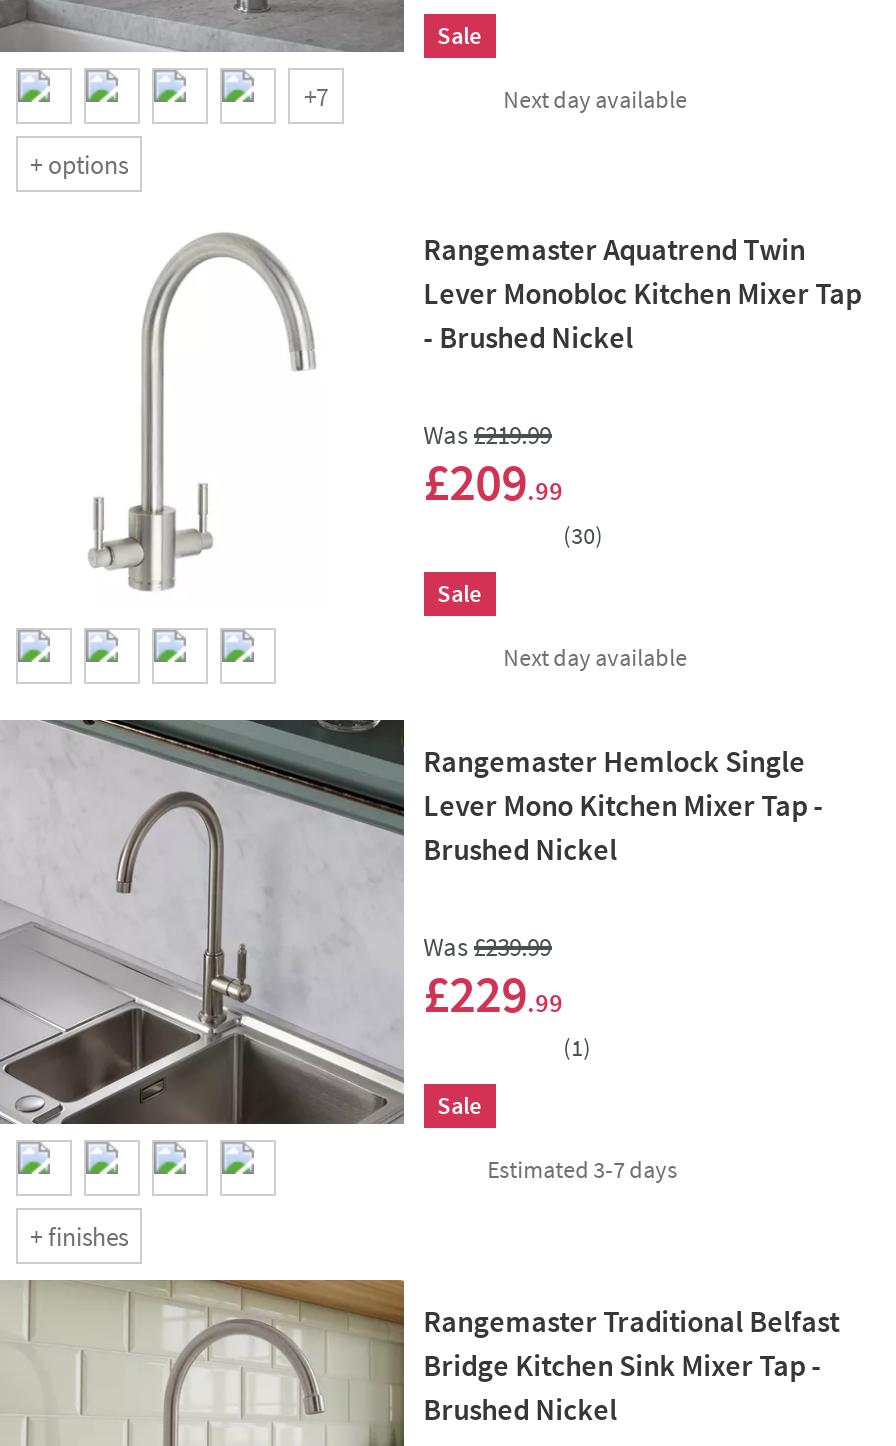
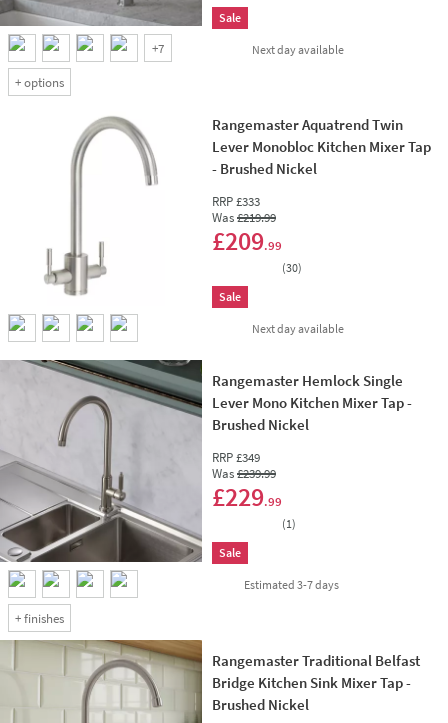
+ RRP £333

+ RRP £349
